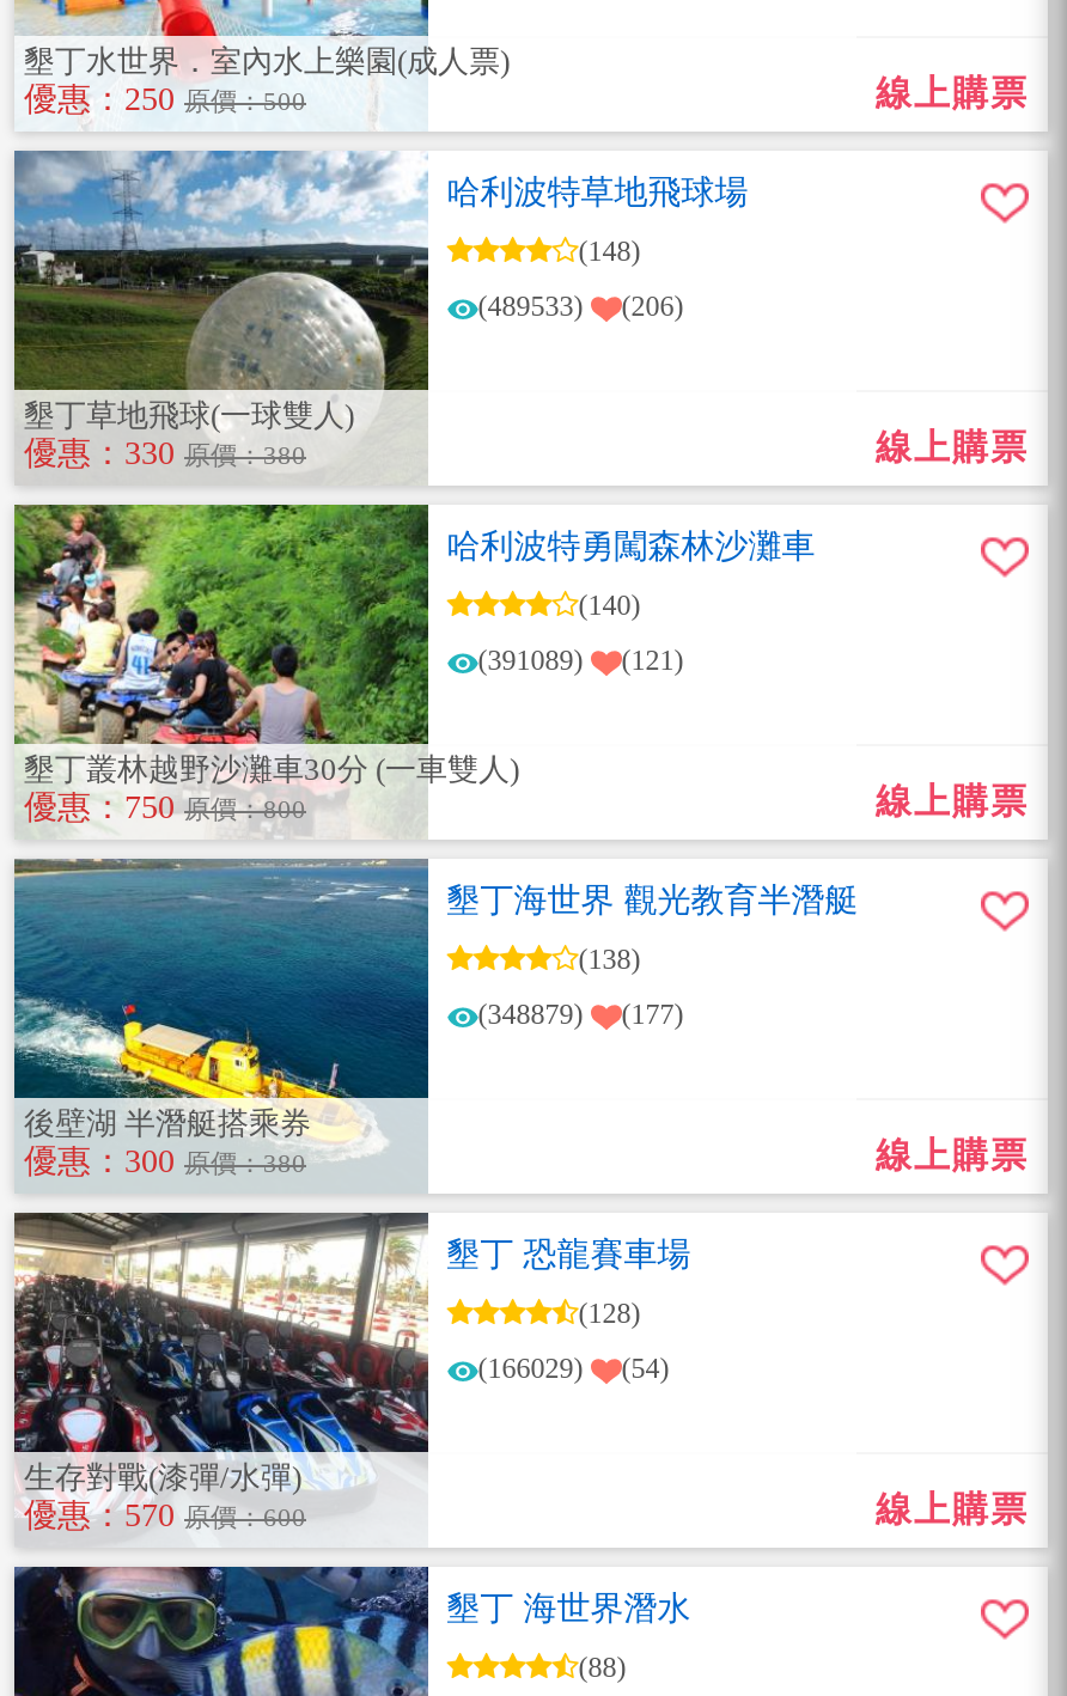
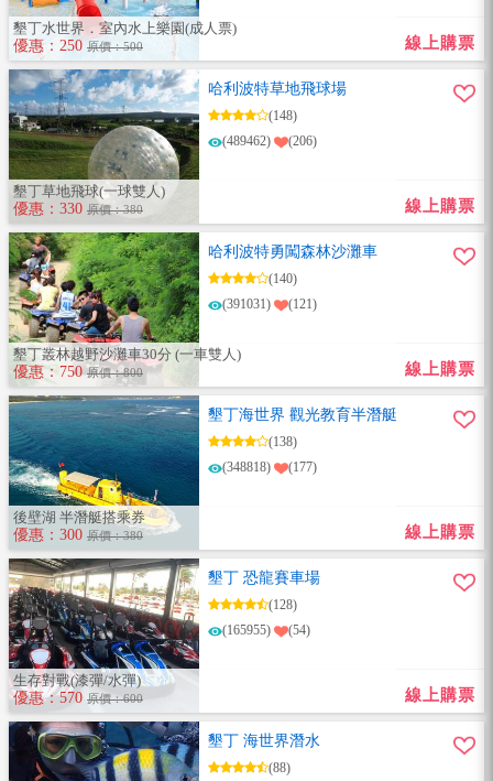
- (489533) (206)
+ (489462) (206)

- (391089) (121)
+ (391031) (121)

- (348879) (177)
+ (348818) (177)

- (166029) (54)
+ (165955) (54)
